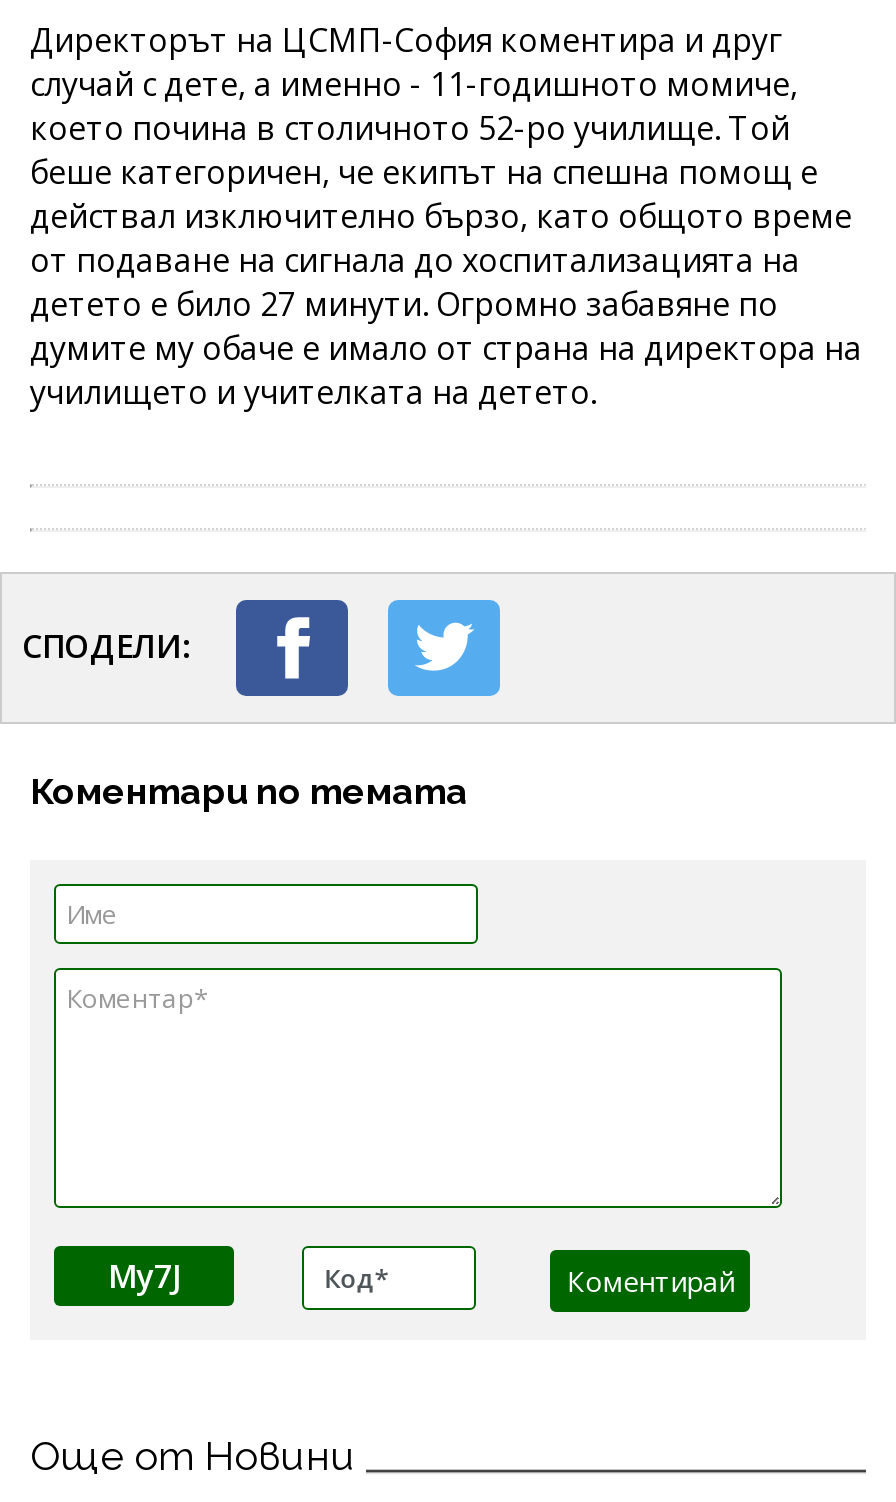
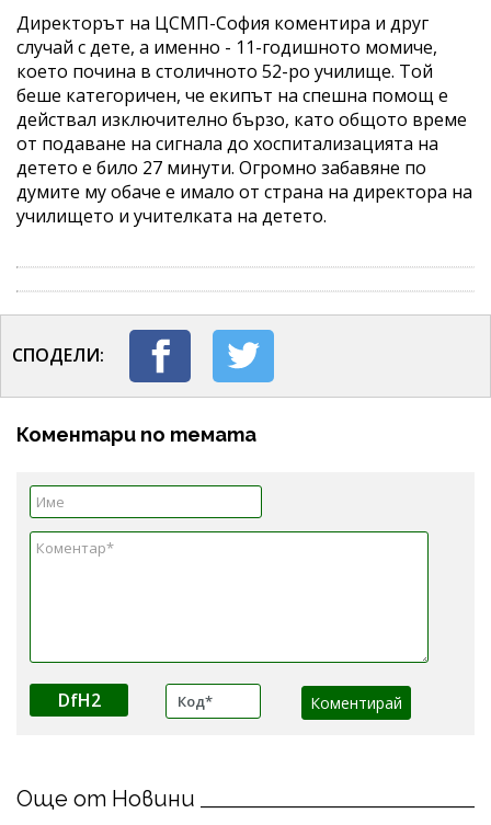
- My7J
+ DfH2
